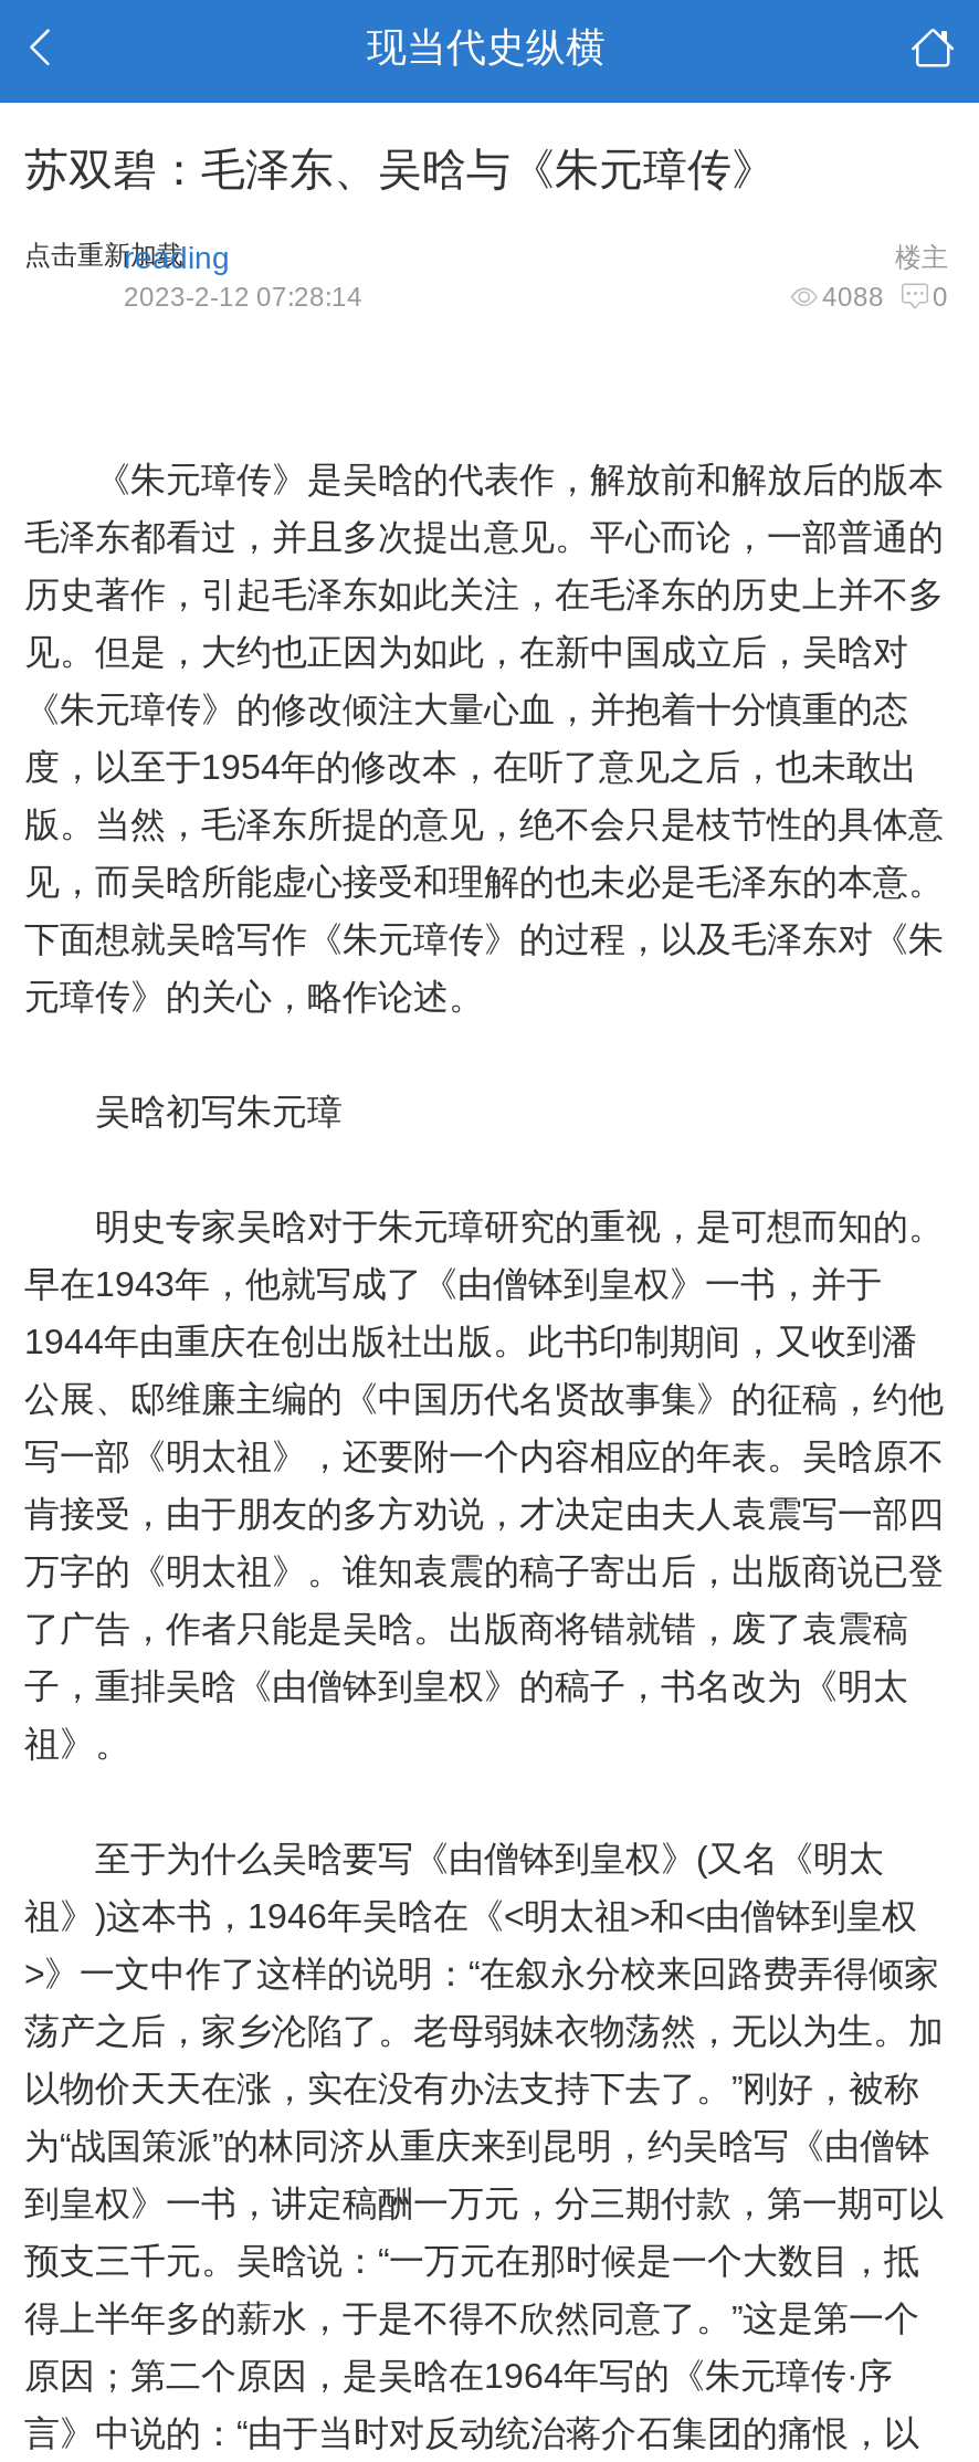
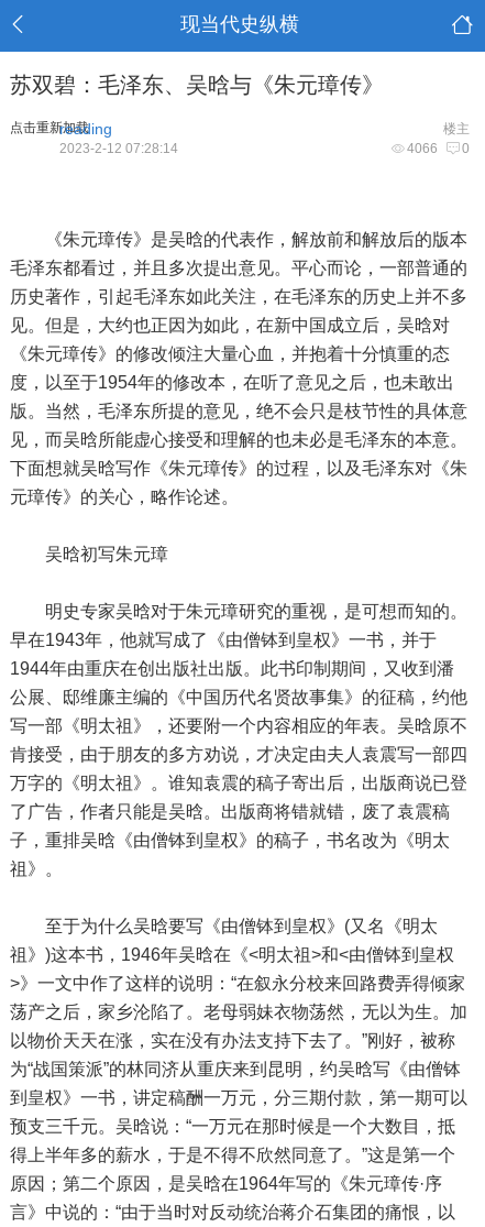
- 4088 0
+ 4066 0
